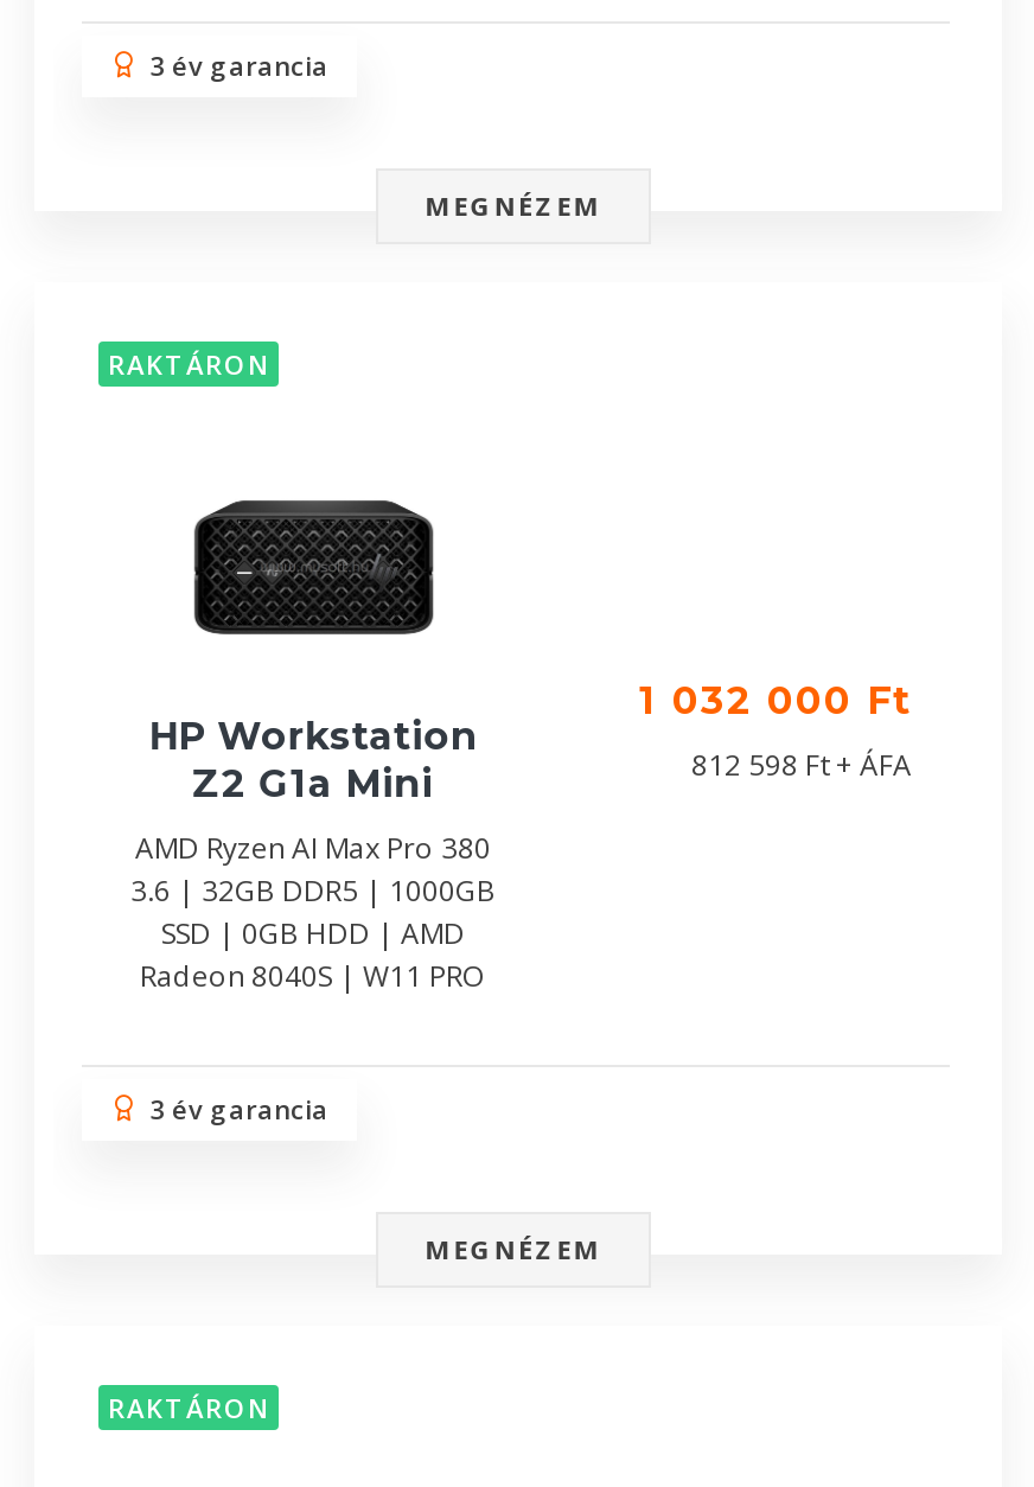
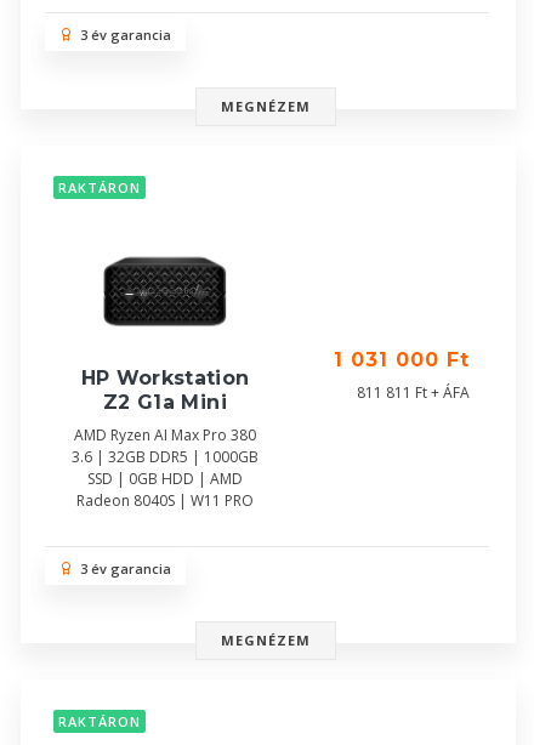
- 1 032 000 Ft
+ 1 031 000 Ft

- 812 598 Ft + ÁFA
+ 811 811 Ft + ÁFA
